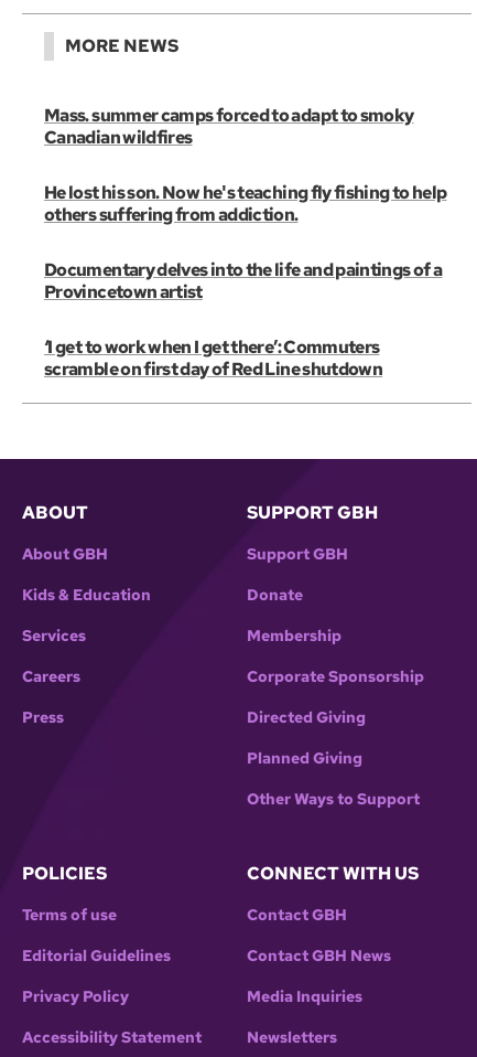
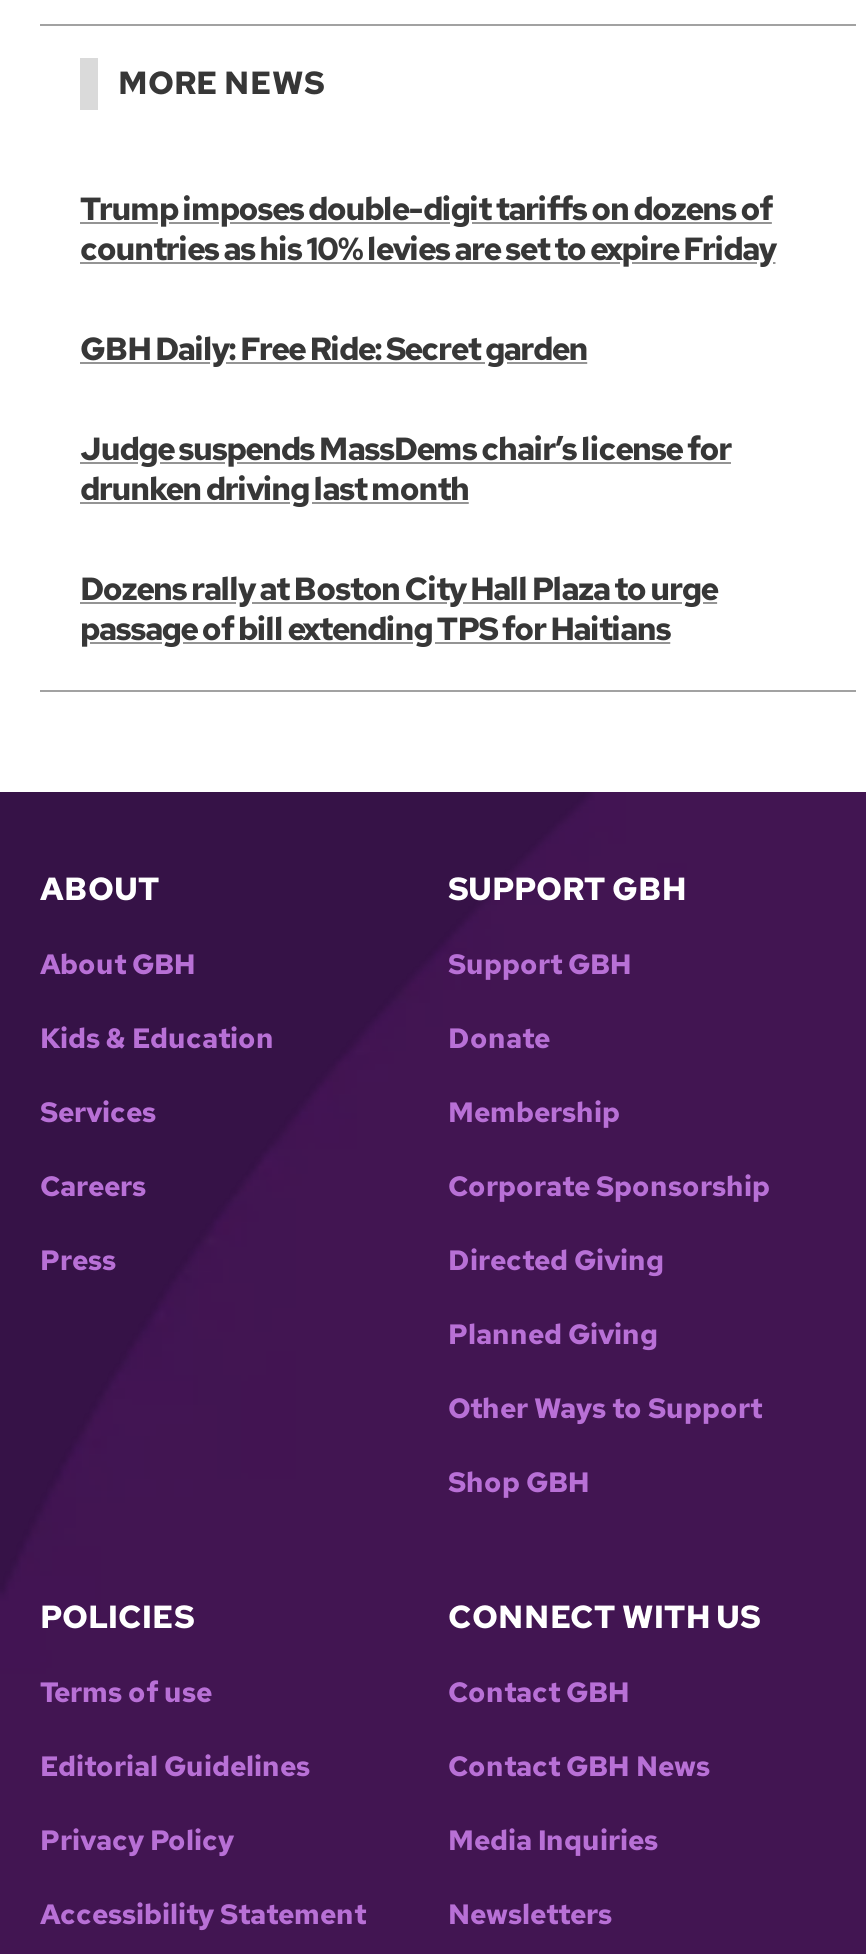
- Mass. summer camps forced to adapt to smoky
- Canadian wildfires
+ Trump imposes double-digit tariffs on dozens of
+ countries as his 10% levies are set to expire Friday

- He lost his son. Now he's teaching fly fishing to help
- others suffering from addiction.
+ GBH Daily: Free Ride: Secret garden

- Documentary delves into the life and paintings of a
- Provincetown artist
+ Judge suspends MassDems chair’s license for
+ drunken driving last month

- ‘I get to work when I get there’: Commuters
- scramble on first day of Red Line shutdown
+ Dozens rally at Boston City Hall Plaza to urge
+ passage of bill extending TPS for Haitians

moved up: ABOUT | About GBH | Kids & Education | ... | Planned Giving | Other Ways to Support

+ Shop GBH
